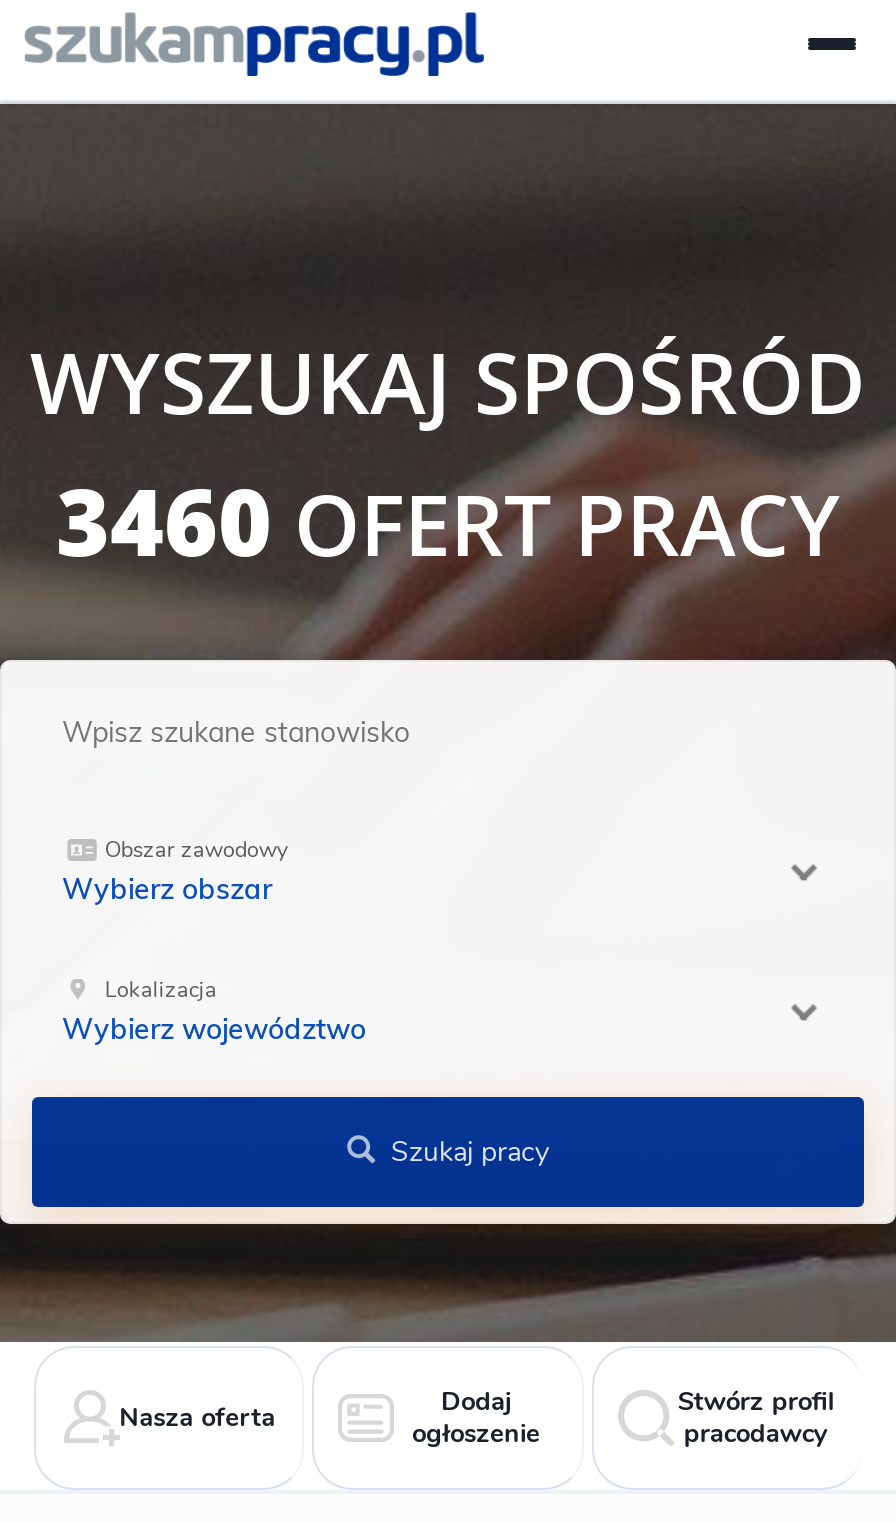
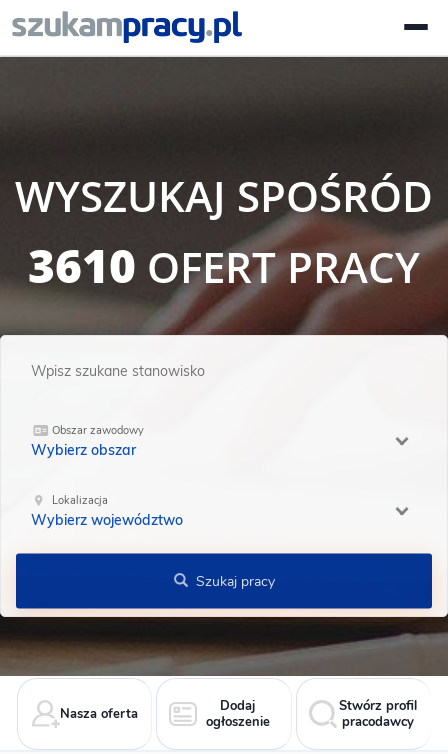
- 3460 OFERT PRACY
+ 3610 OFERT PRACY
